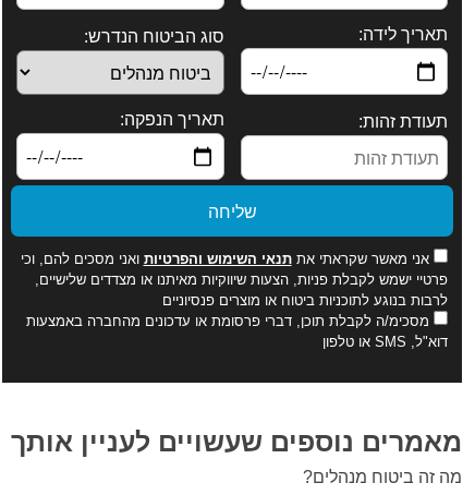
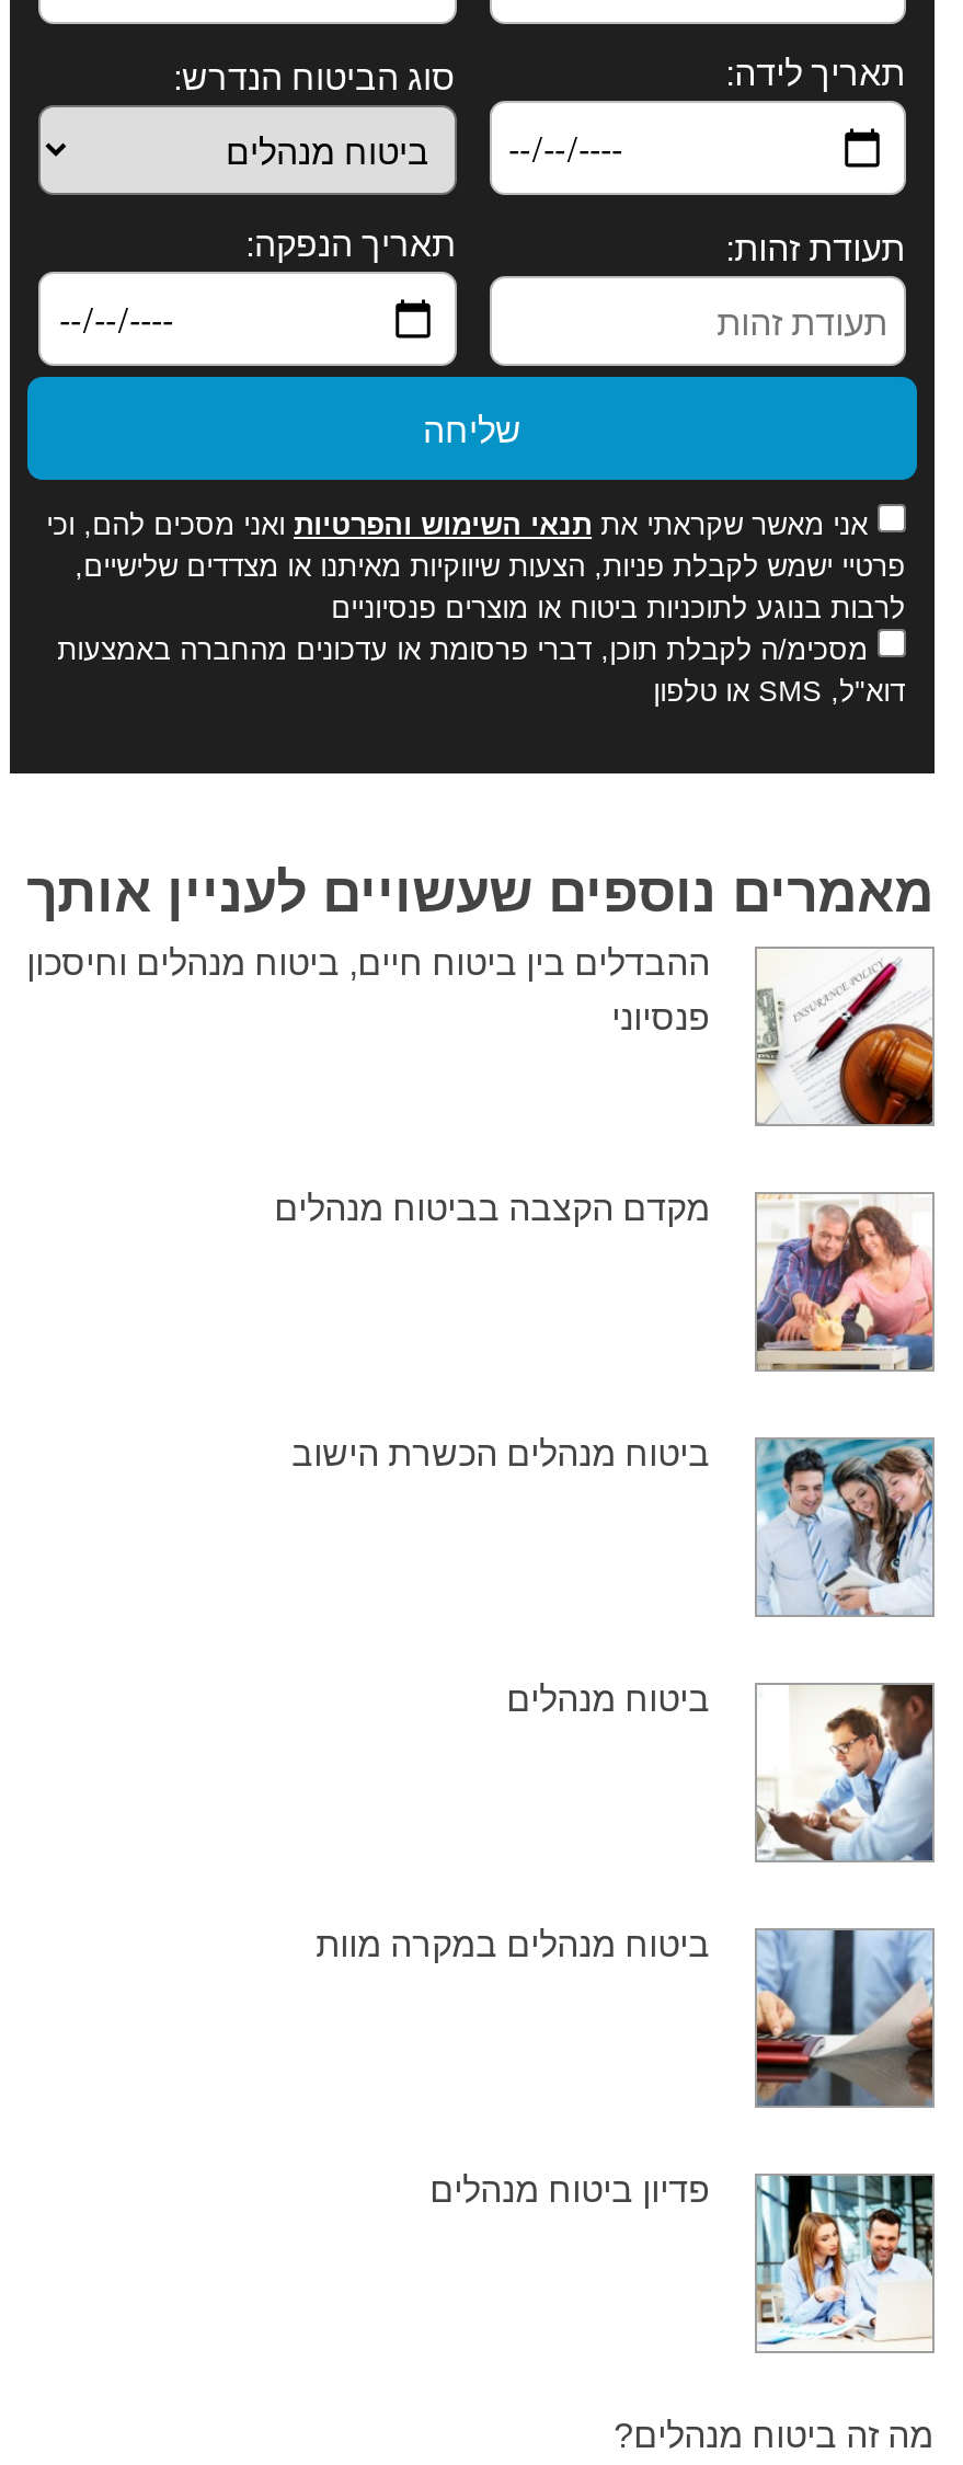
+ [image]
+ ההבדלים בין ביטוח חיים, ביטוח מנהלים וחיסכון
+ פנסיוני

+ [image]
+ מקדם הקצבה בביטוח מנהלים

+ [image]
+ ביטוח מנהלים הכשרת הישוב

+ [image]
+ ביטוח מנהלים במקרה מוות

+ [image]
+ פדיון ביטוח מנהלים

+ [image]
+ ביטוח מנהלים
